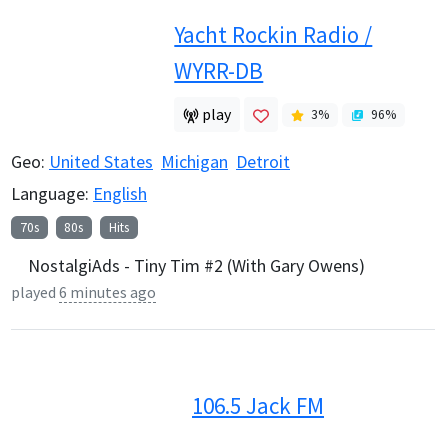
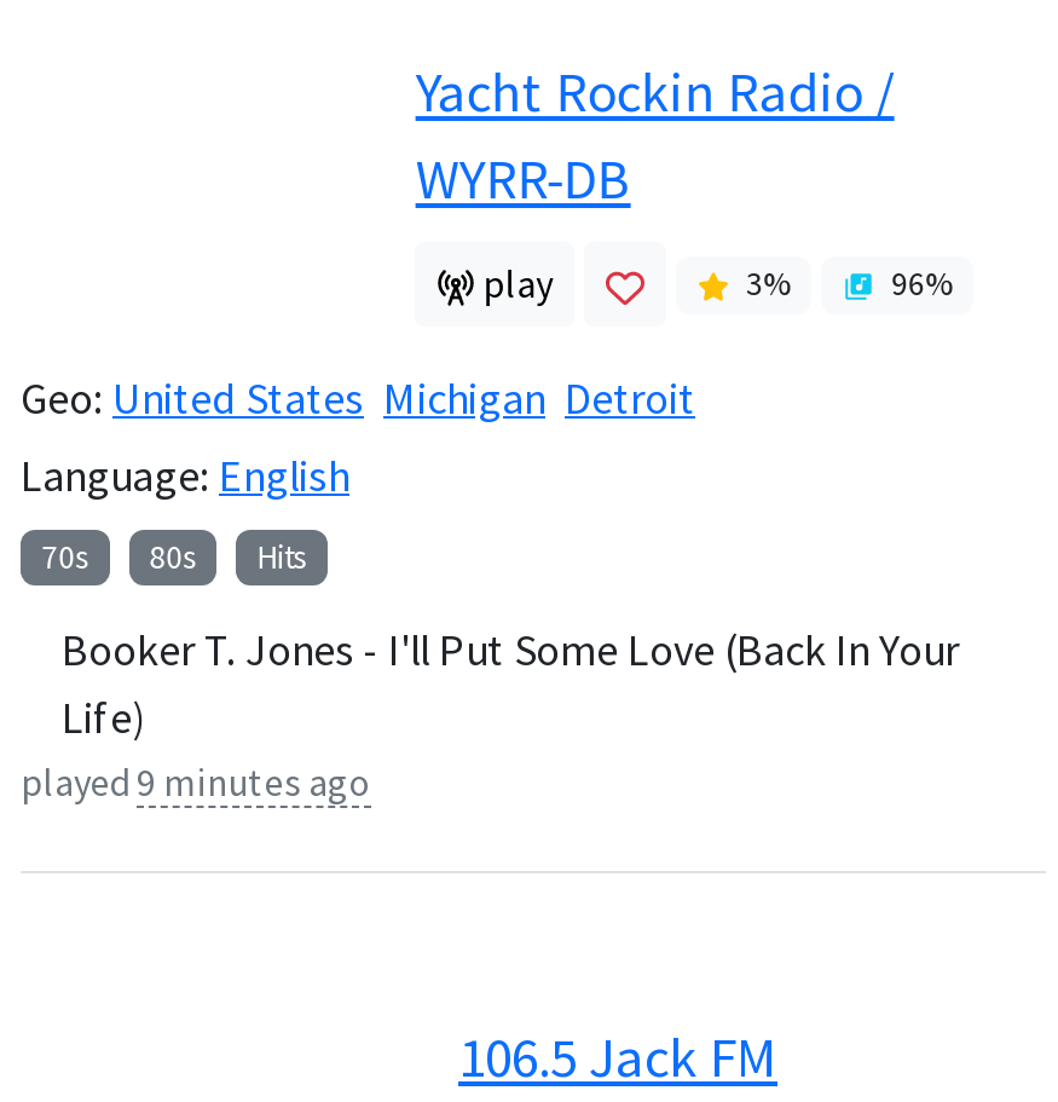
- NostalgiAds - Tiny Tim #2 (With Gary Owens)
- played 6 minutes ago
+ Booker T. Jones - I'll Put Some Love (Back In Your
+ Life)
+ played 9 minutes ago
